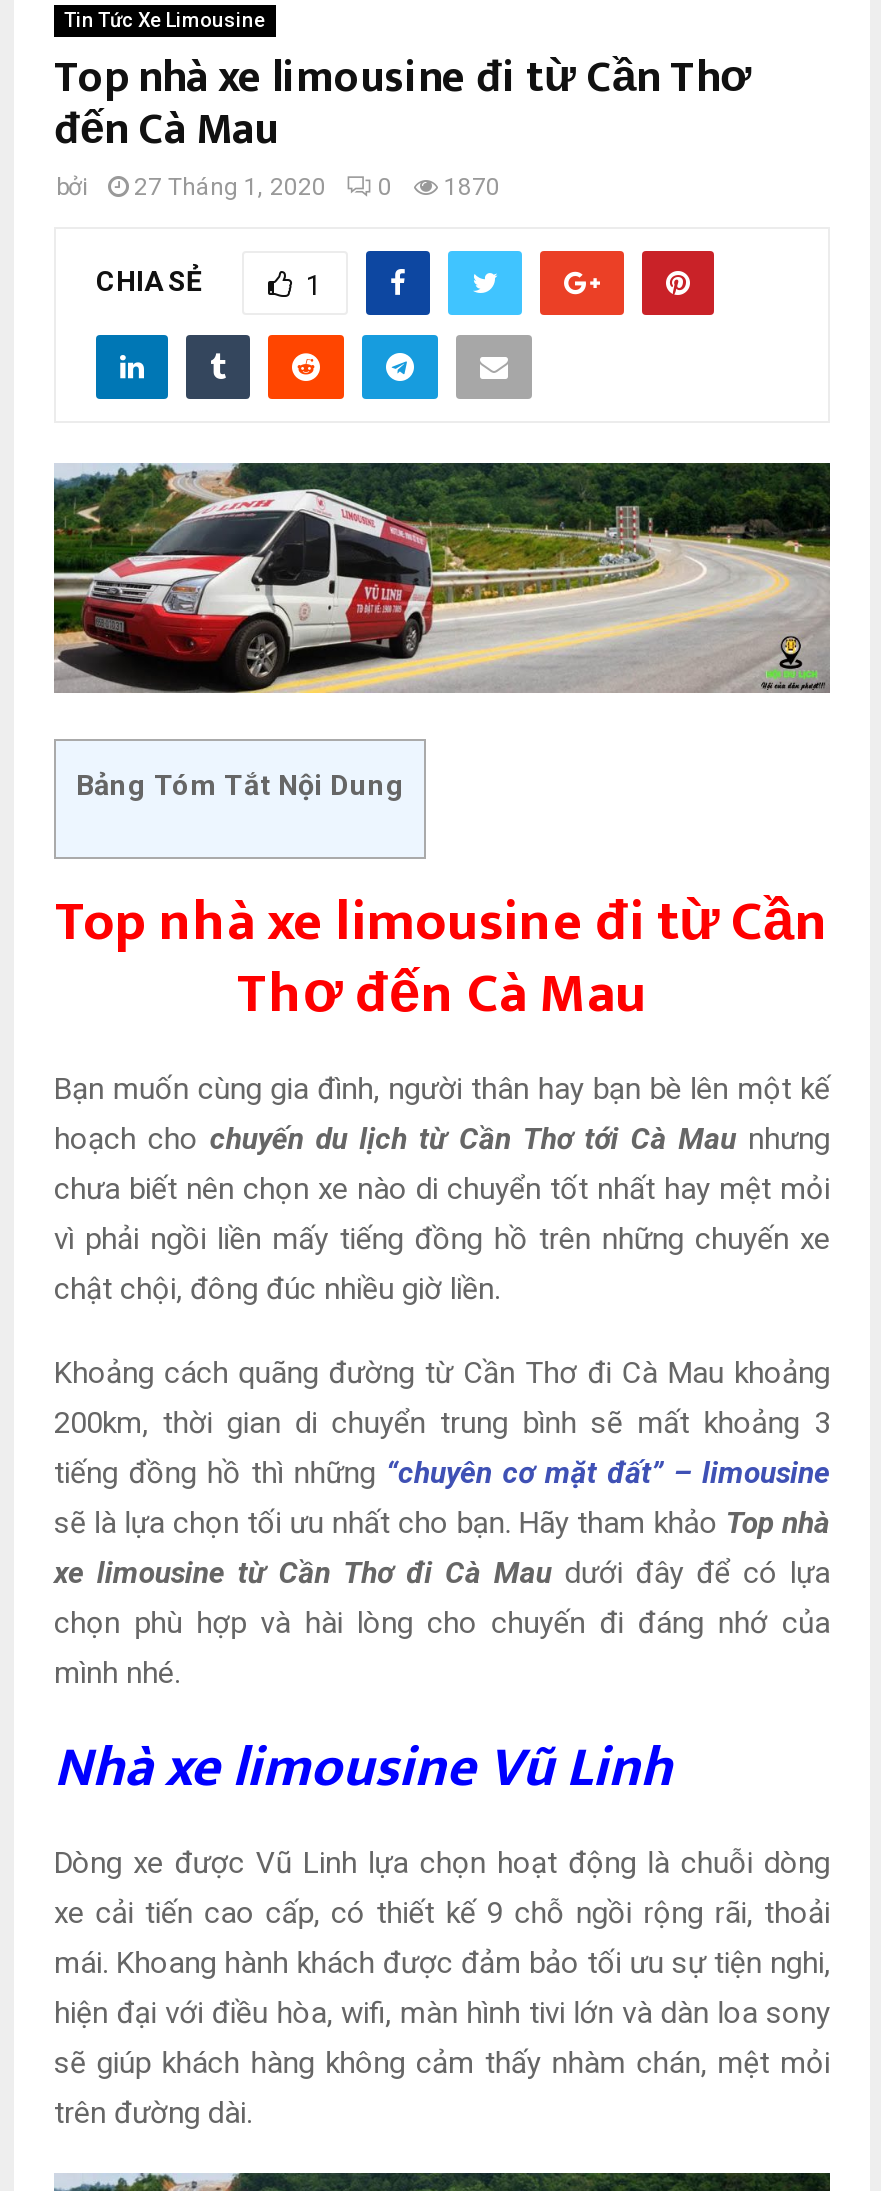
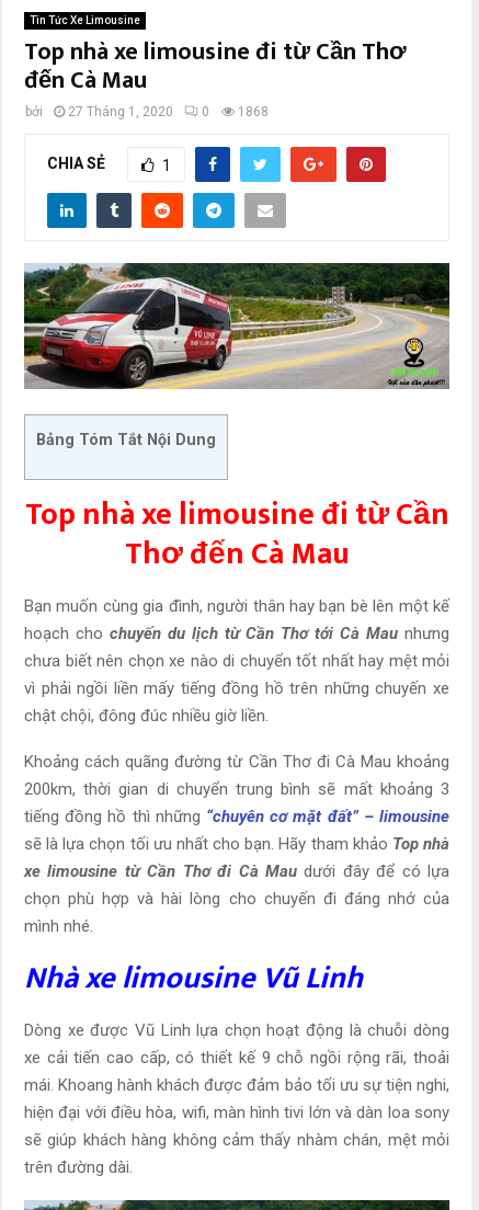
- bởi 27 Tháng 1, 2020 0 1870
+ bởi 27 Tháng 1, 2020 0 1868

- [image]
+ [image]
